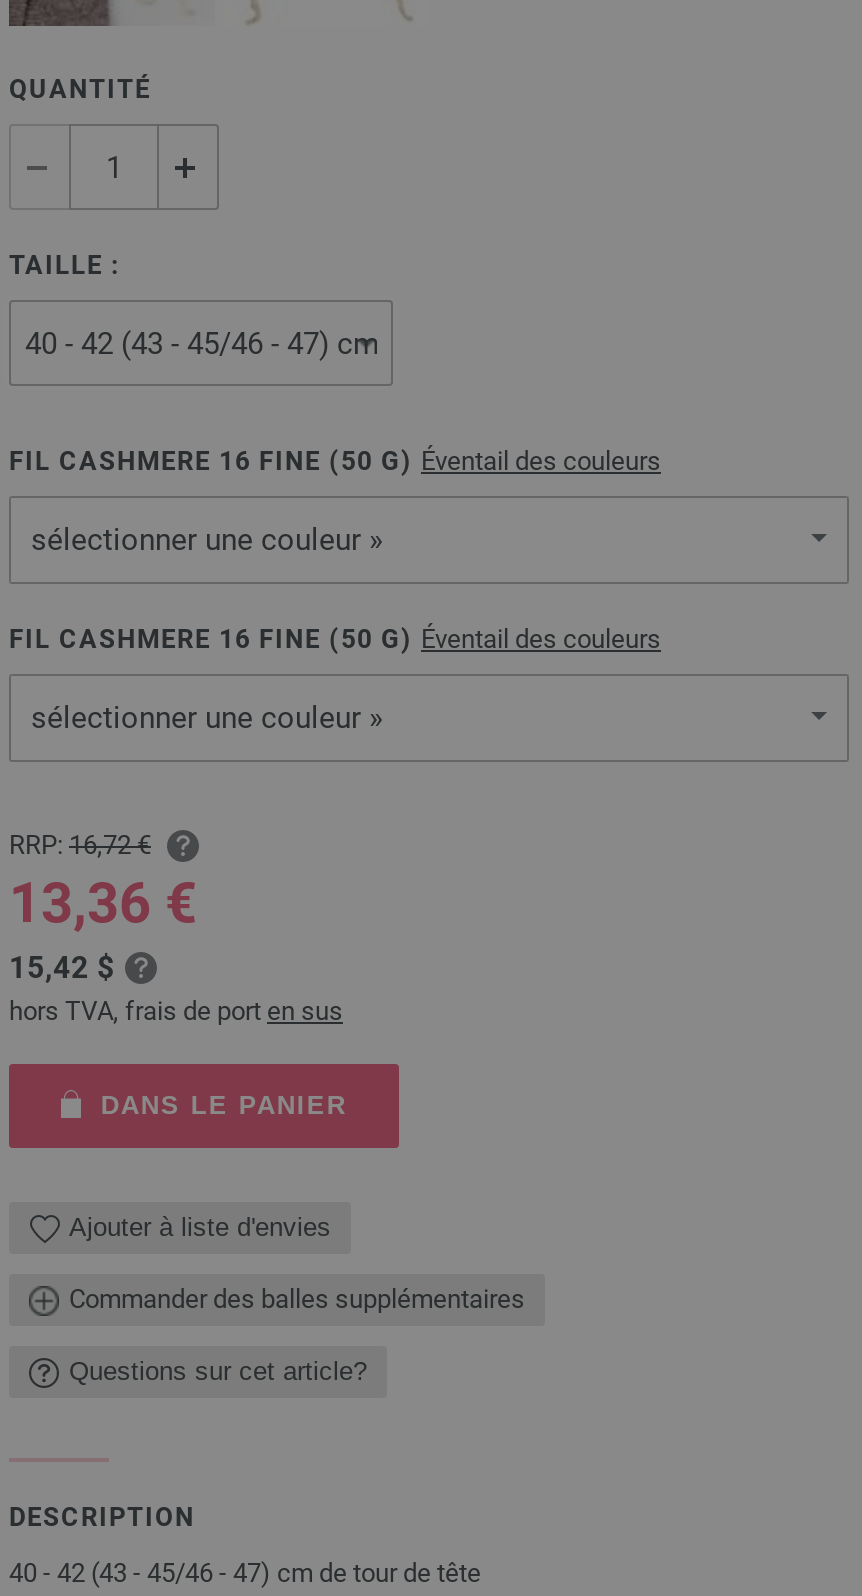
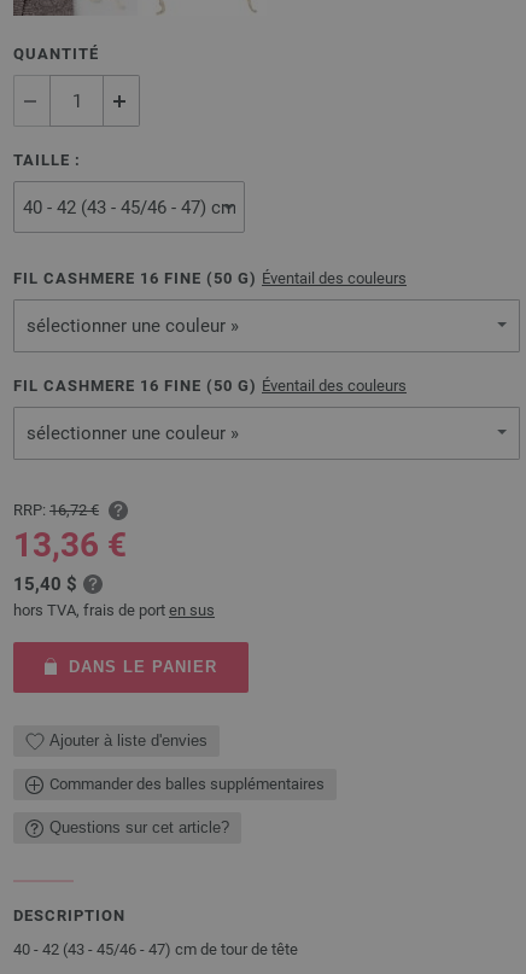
- 15,42 $
+ 15,40 $
